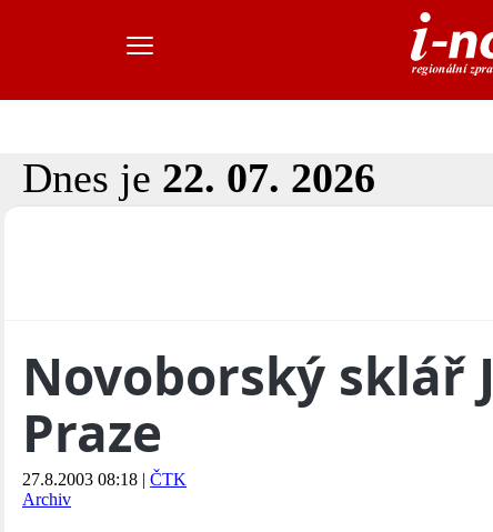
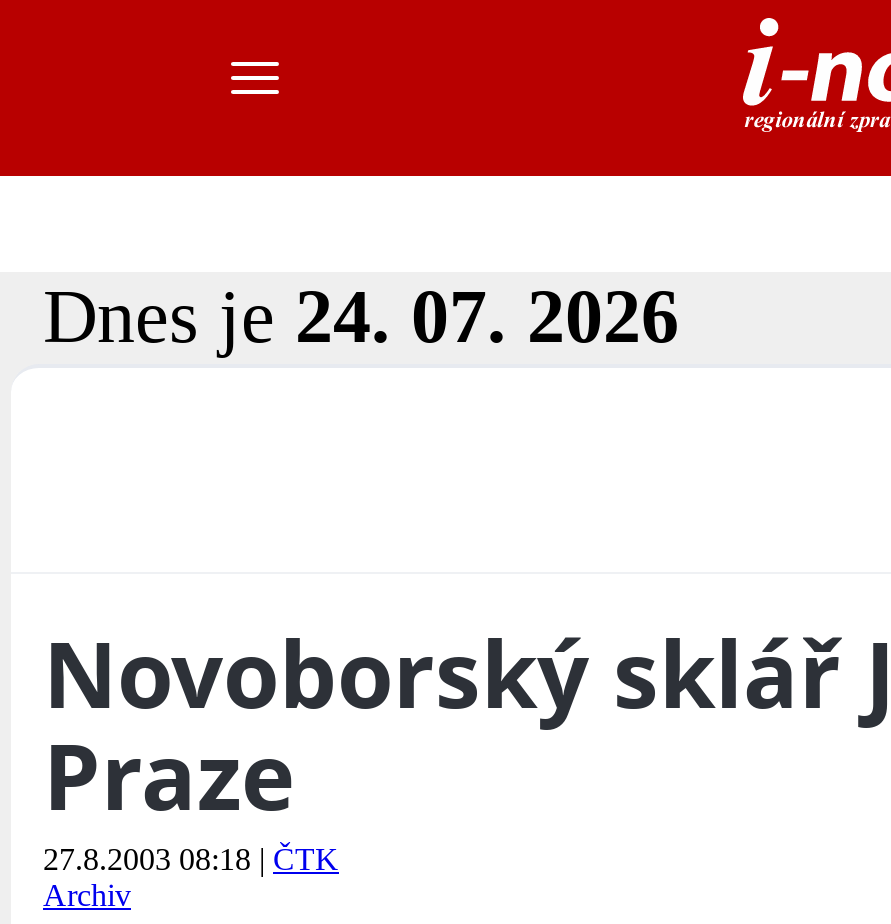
- Dnes je 22. 07. 2026
+ Dnes je 24. 07. 2026
